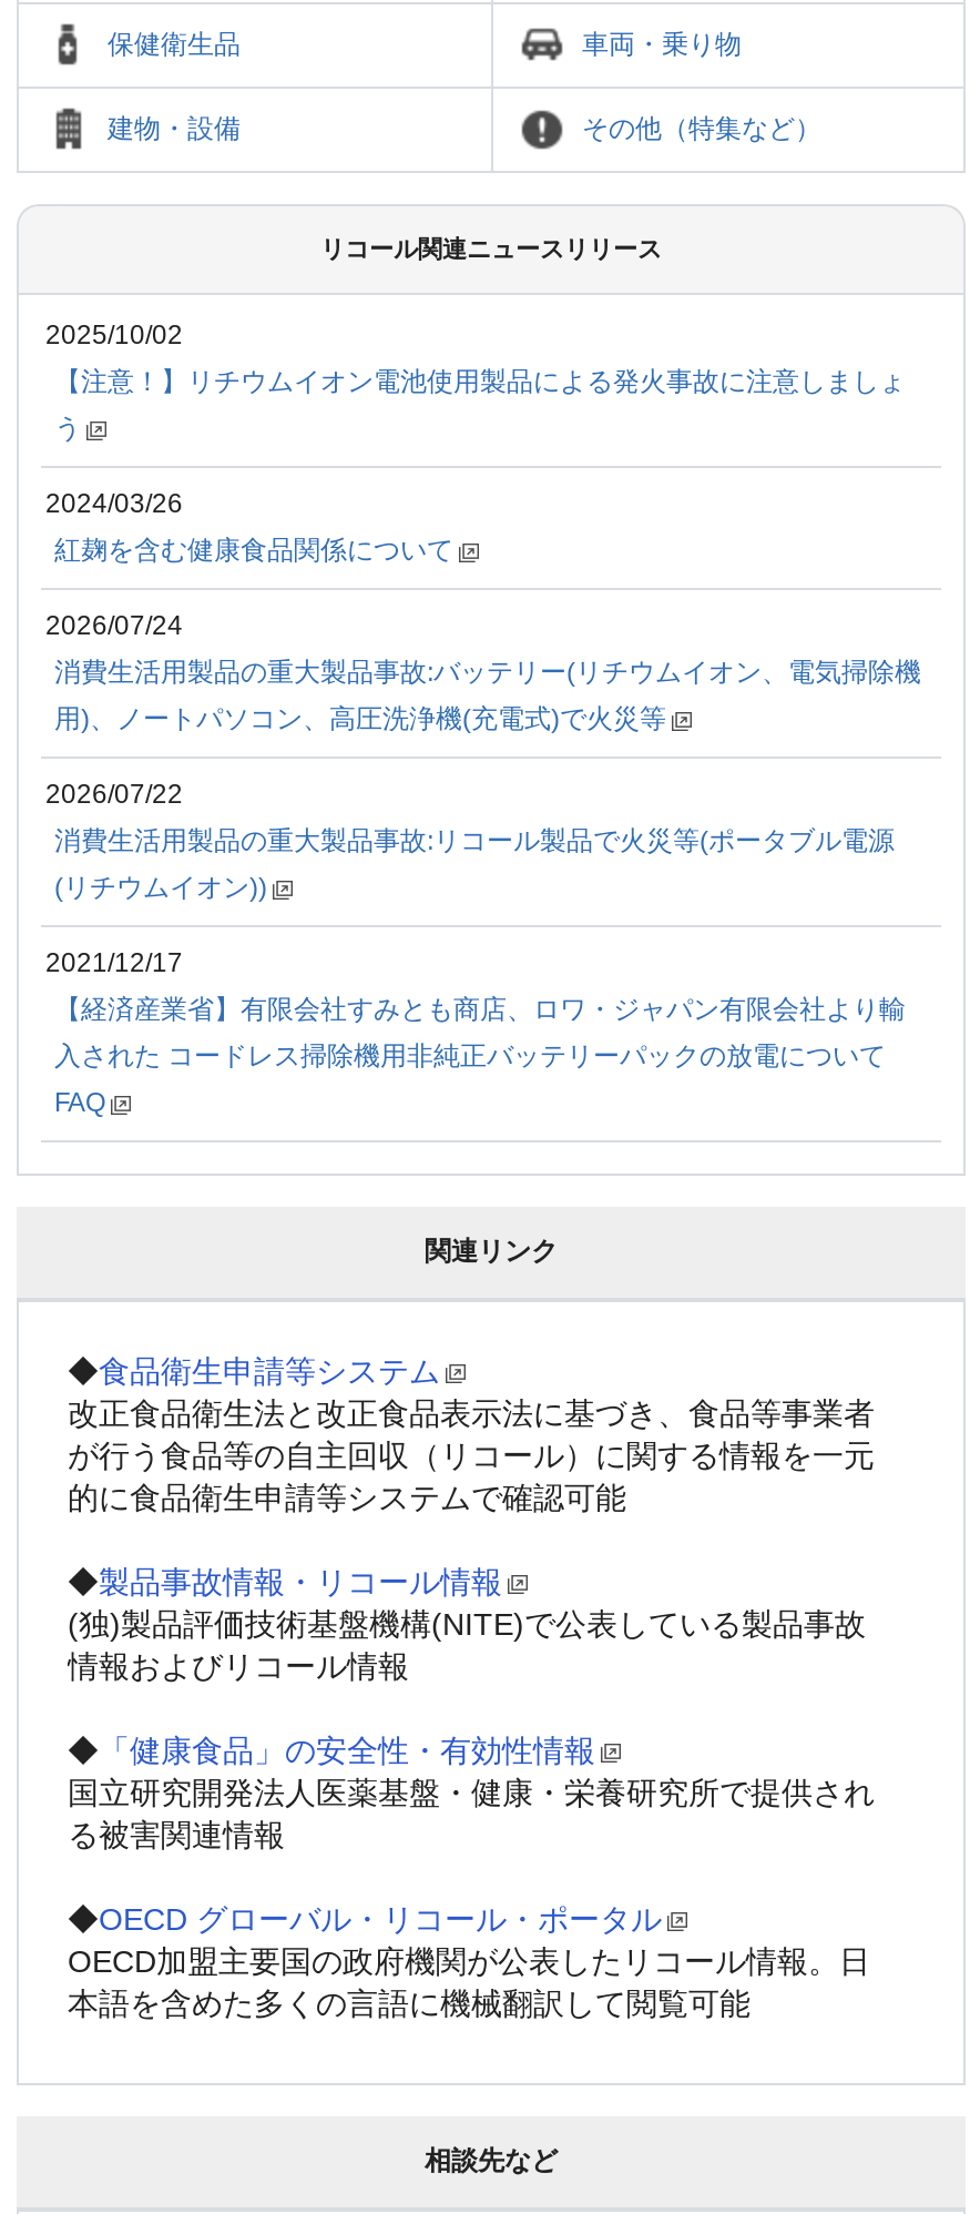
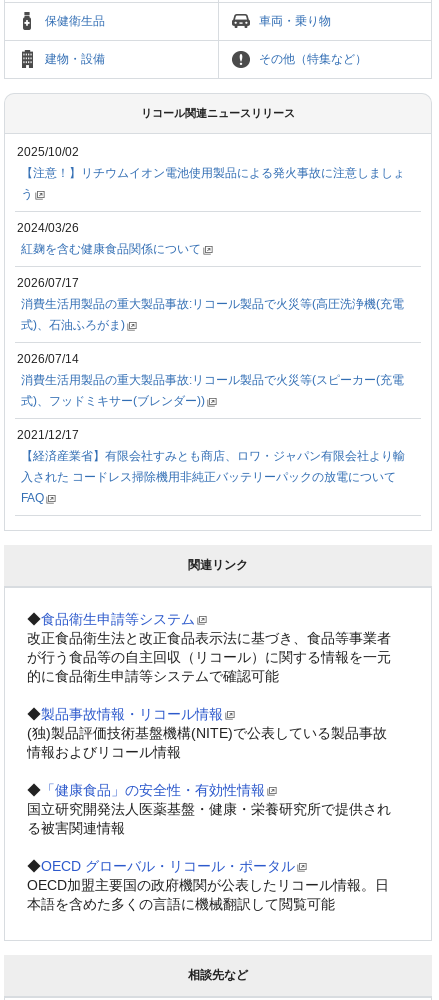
- 2026/07/24
+ 2026/07/17

- 消費生活用製品の重大製品事故:バッテリー(リチウムイオン、電気掃除機
+ 消費生活用製品の重大製品事故:リコール製品で火災等(高圧洗浄機(充電

- 用)、ノートパソコン、高圧洗浄機(充電式)で火災等
+ 式)、石油ふろがま)

- 2026/07/22
+ 2026/07/14

- 消費生活用製品の重大製品事故:リコール製品で火災等(ポータブル電源
+ 消費生活用製品の重大製品事故:リコール製品で火災等(スピーカー(充電

- (リチウムイオン))
+ 式)、フッドミキサー(ブレンダー))
